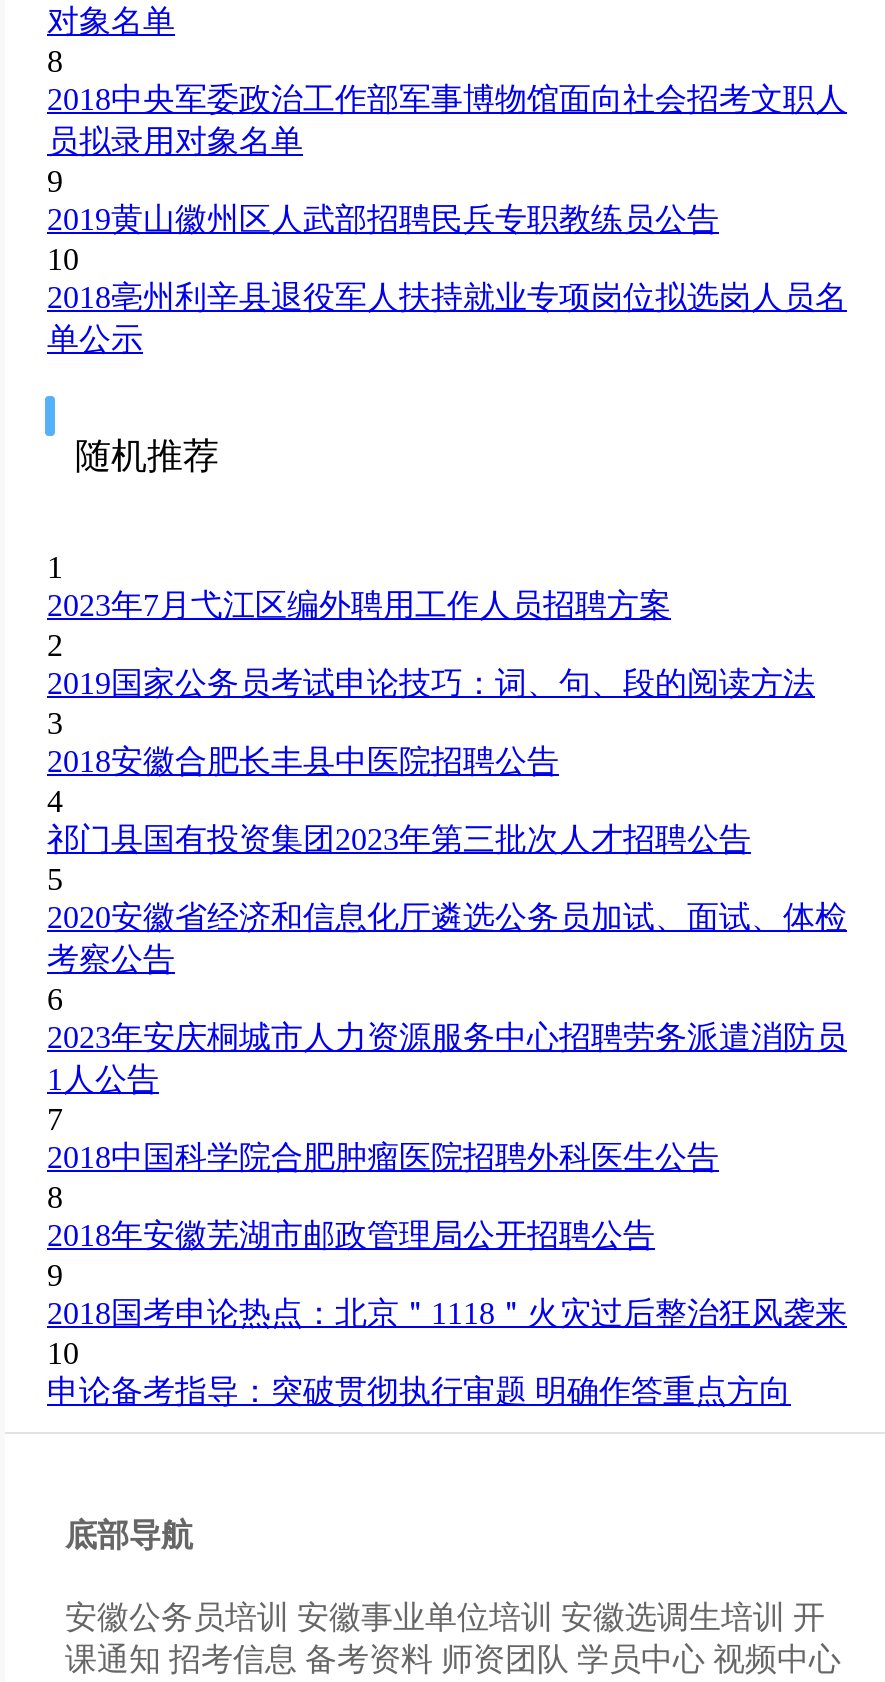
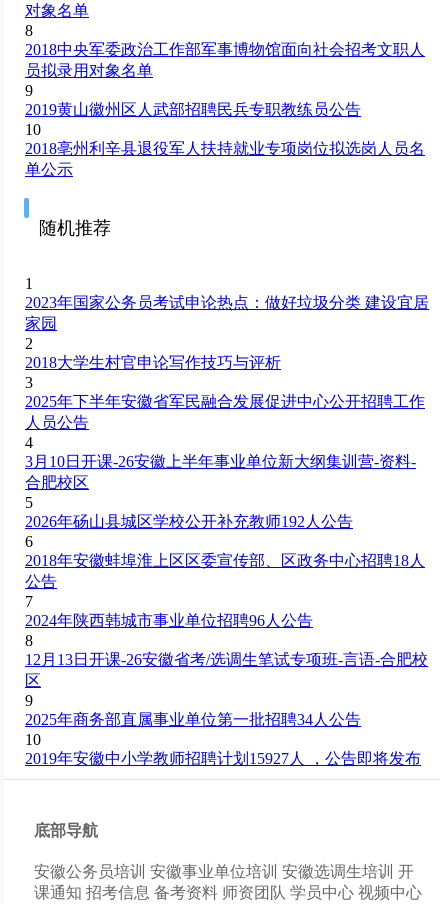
- 2023年7月弋江区编外聘用工作人员招聘方案
+ 2023年国家公务员考试申论热点：做好垃圾分类 建设宜居
+ 家园

- 2019国家公务员考试申论技巧：词、句、段的阅读方法
+ 2018大学生村官申论写作技巧与评析

- 2018安徽合肥长丰县中医院招聘公告
+ 2025年下半年安徽省军民融合发展促进中心公开招聘工作
+ 人员公告

- 祁门县国有投资集团2023年第三批次人才招聘公告
+ 3月10日开课-26安徽上半年事业单位新大纲集训营-资料-
+ 合肥校区

- 2020安徽省经济和信息化厅遴选公务员加试、面试、体检
- 考察公告
+ 2026年砀山县城区学校公开补充教师192人公告

- 2023年安庆桐城市人力资源服务中心招聘劳务派遣消防员
- 1人公告
+ 2018年安徽蚌埠淮上区区委宣传部、区政务中心招聘18人
+ 公告

- 2018中国科学院合肥肿瘤医院招聘外科医生公告
+ 2024年陕西韩城市事业单位招聘96人公告

- 2018年安徽芜湖市邮政管理局公开招聘公告
+ 12月13日开课-26安徽省考/选调生笔试专项班-言语-合肥校
+ 区

- 2018国考申论热点：北京＂1118＂火灾过后整治狂风袭来
+ 2025年商务部直属事业单位第一批招聘34人公告

- 申论备考指导：突破贯彻执行审题 明确作答重点方向
+ 2019年安徽中小学教师招聘计划15927人 ，公告即将发布
